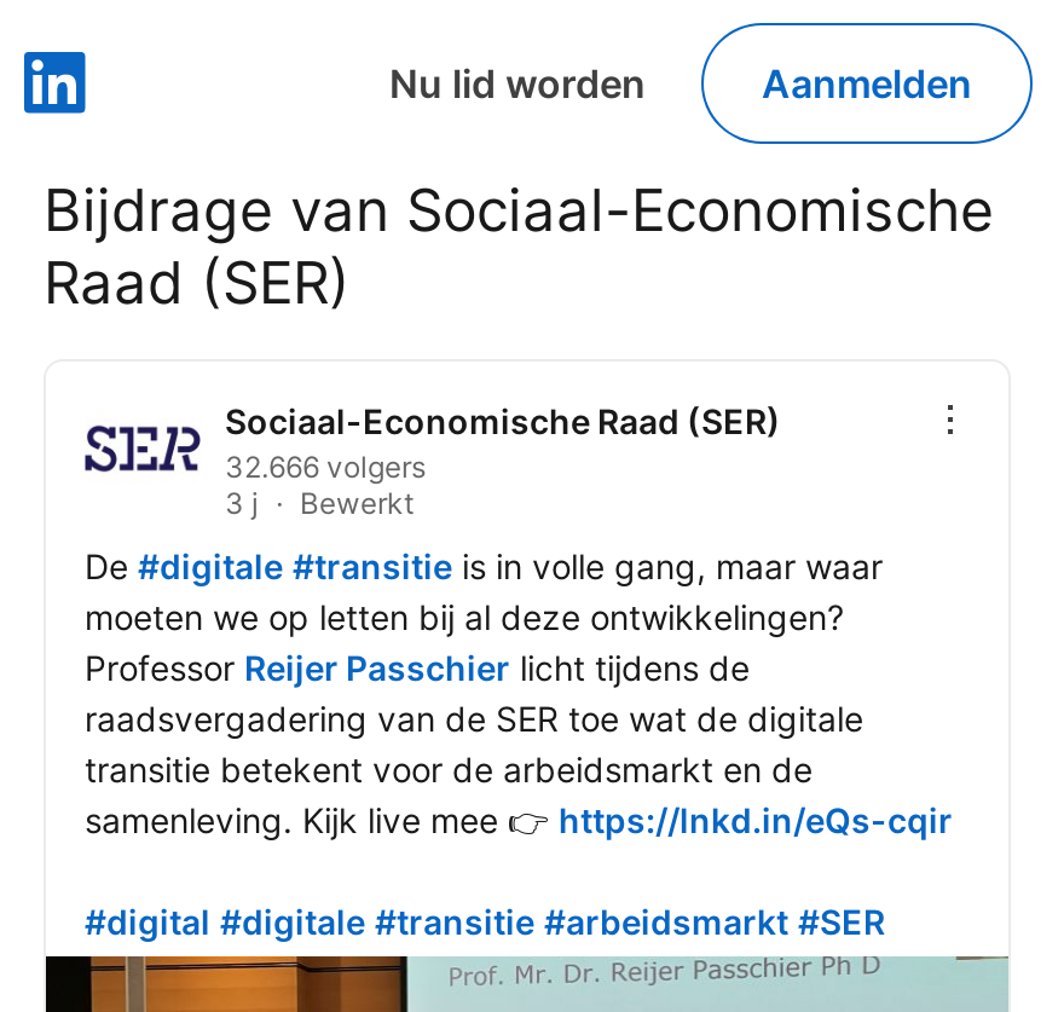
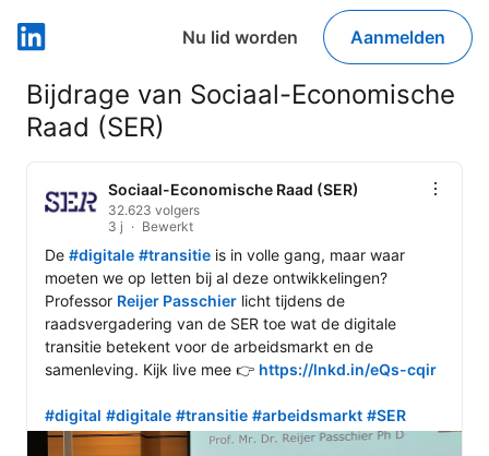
- 32.666 volgers
+ 32.623 volgers
